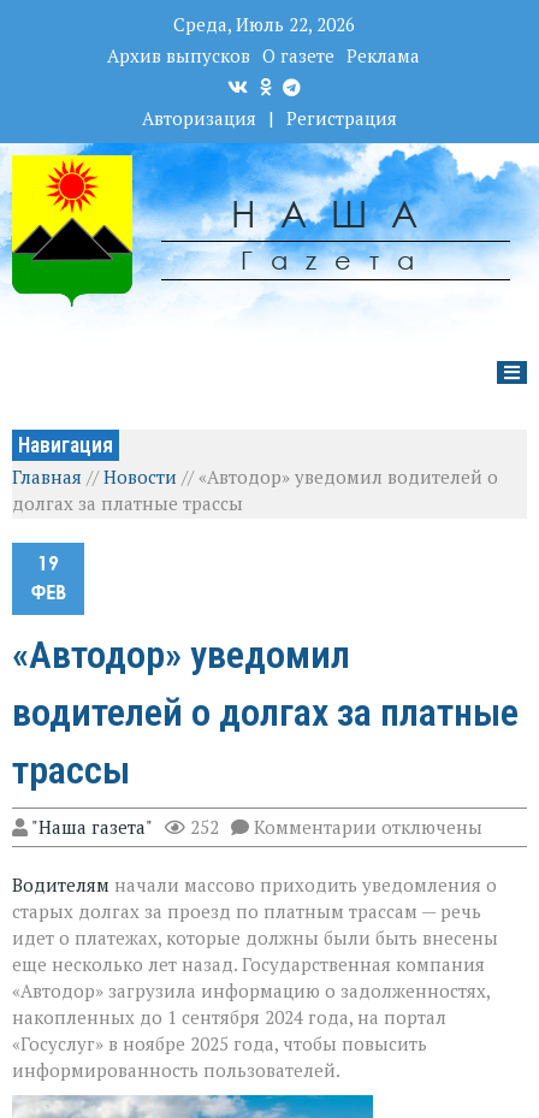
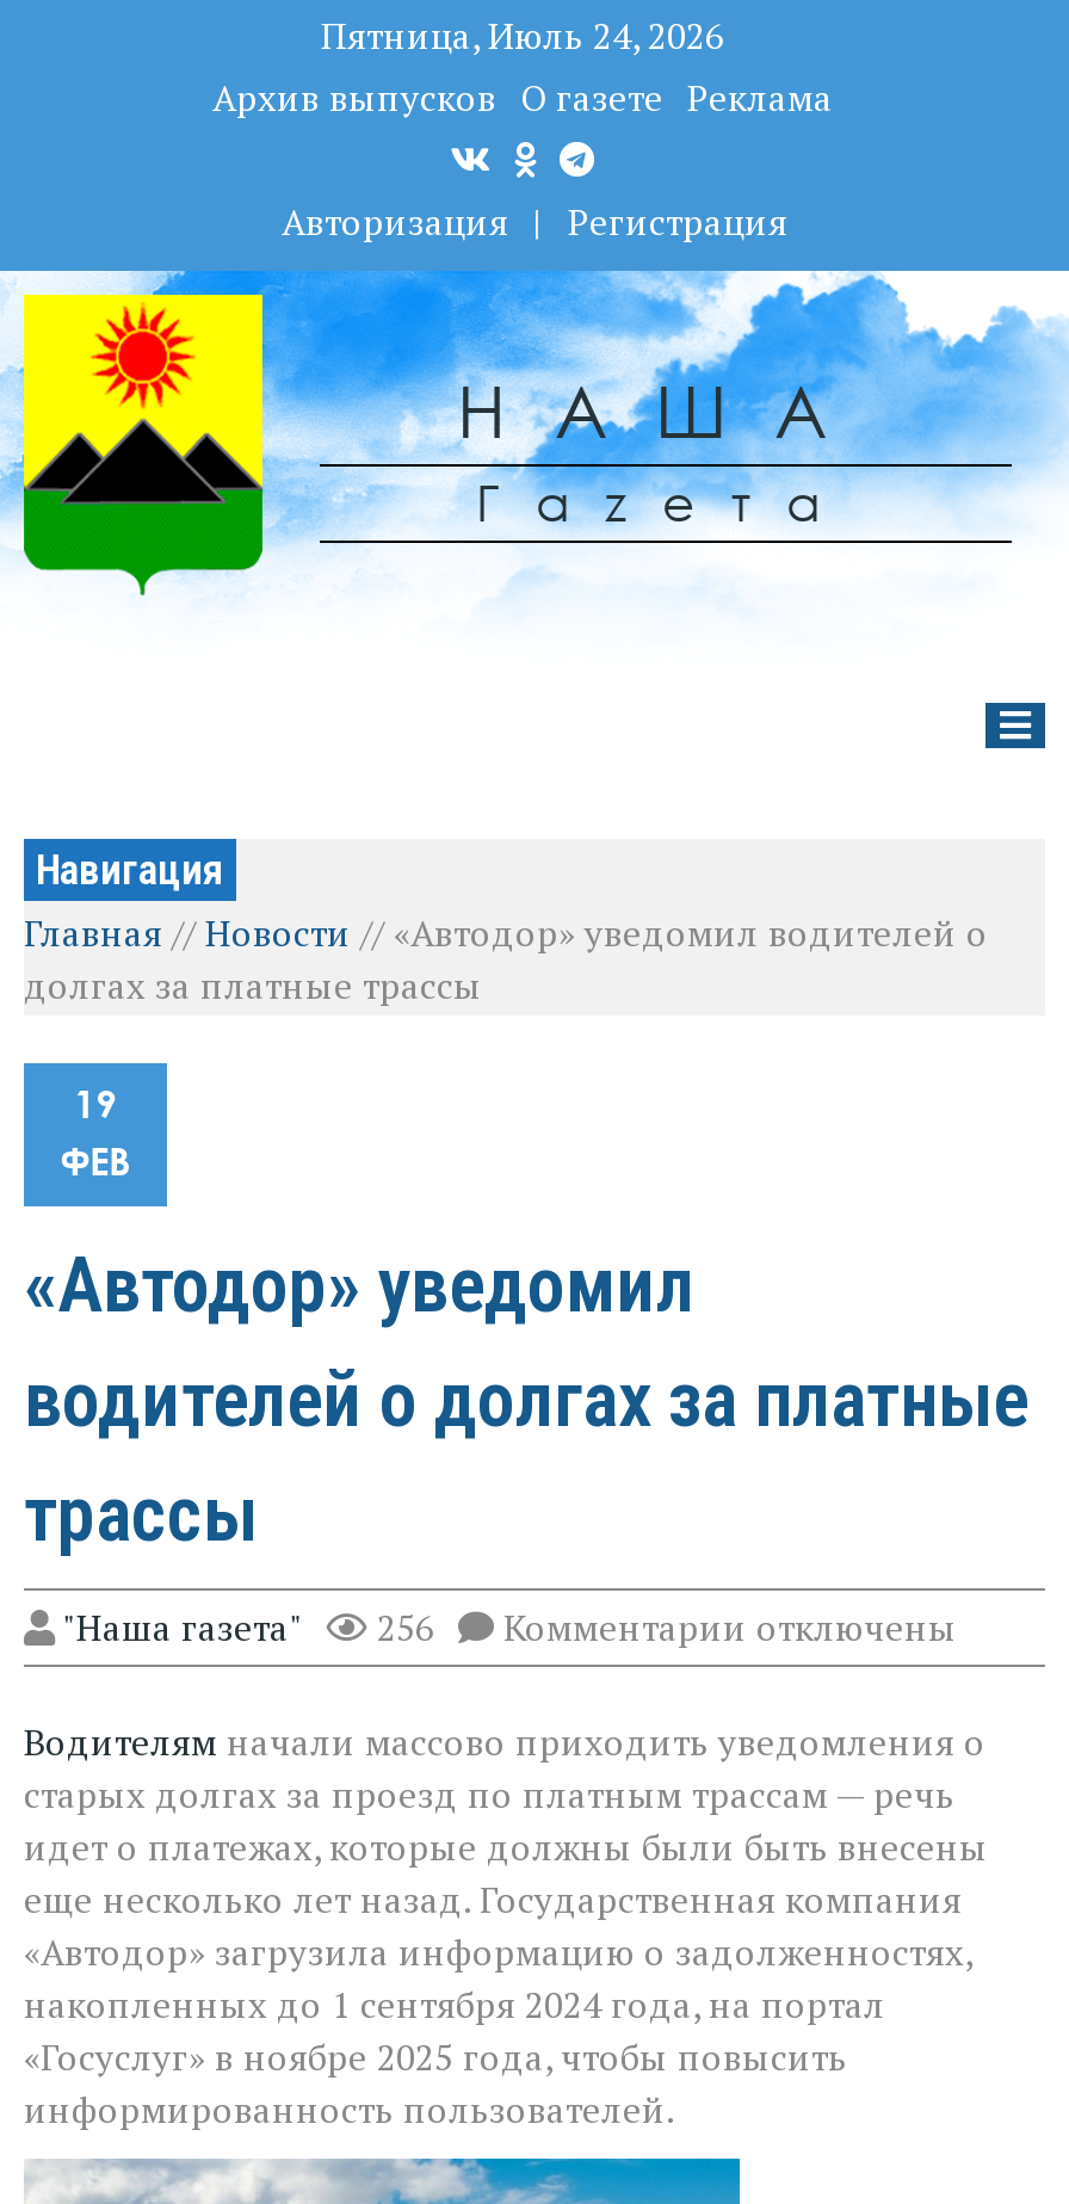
- Среда, Июль 22, 2026
+ Пятница, Июль 24, 2026

- 252
+ 256
